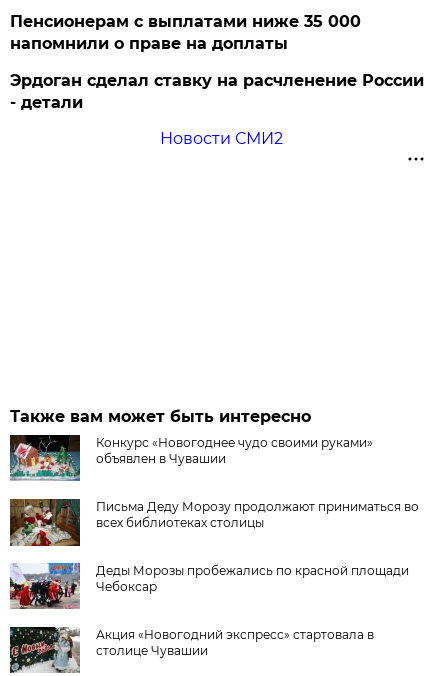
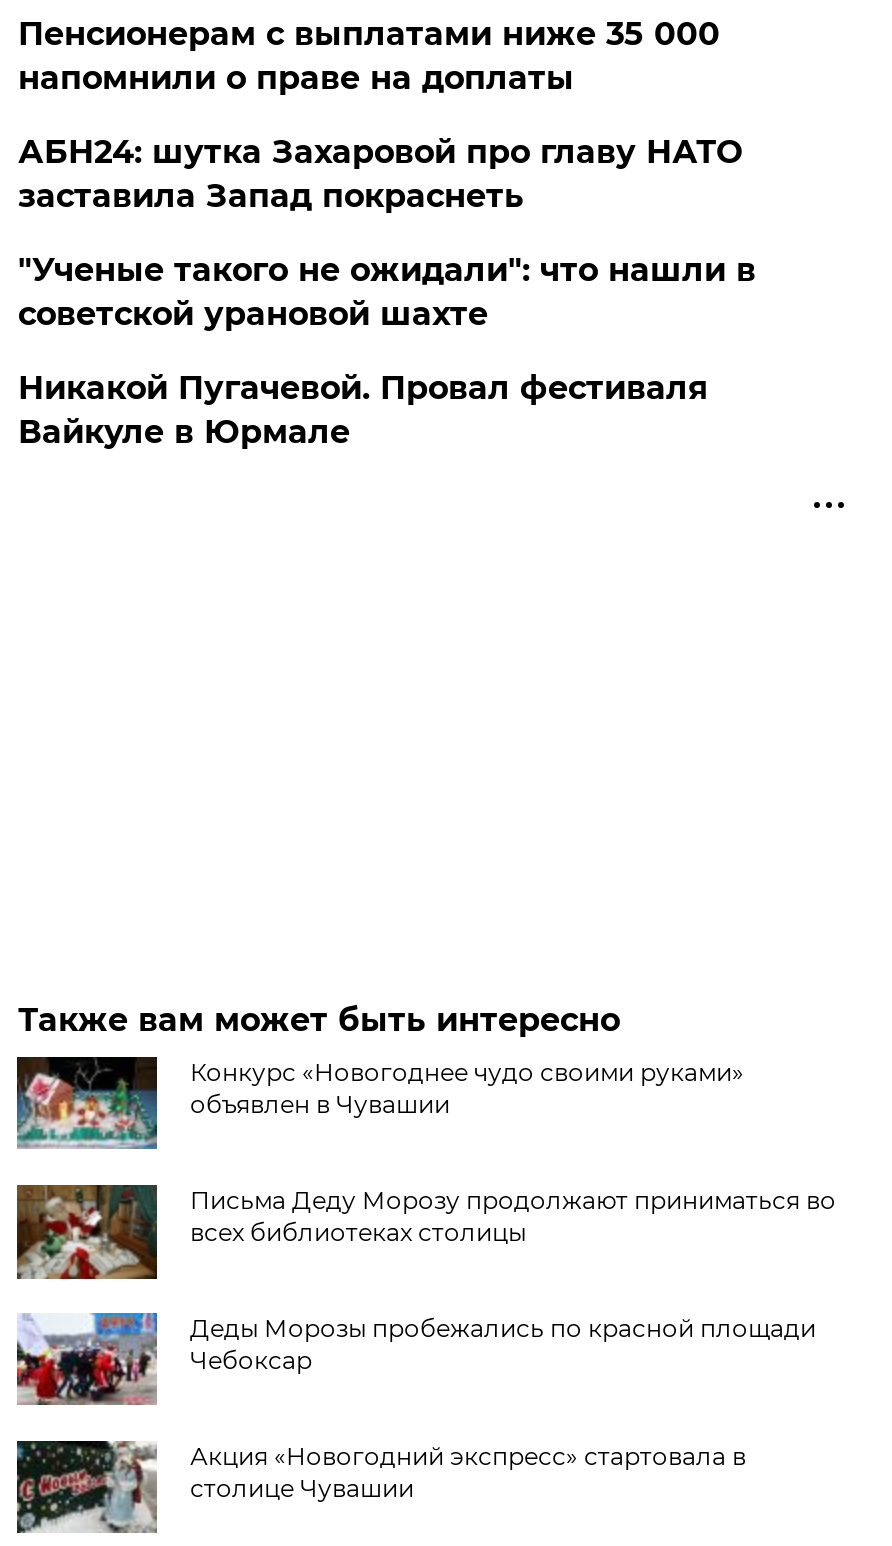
- Эрдоган сделал ставку на расчленение России
- - детали
- Новости СМИ2
+ АБН24: шутка Захаровой про главу НАТО
+ заставила Запад покраснеть
+ "Ученые такого не ожидали": что нашли в
+ советской урановой шахте
+ Никакой Пугачевой. Провал фестиваля
+ Вайкуле в Юрмале
